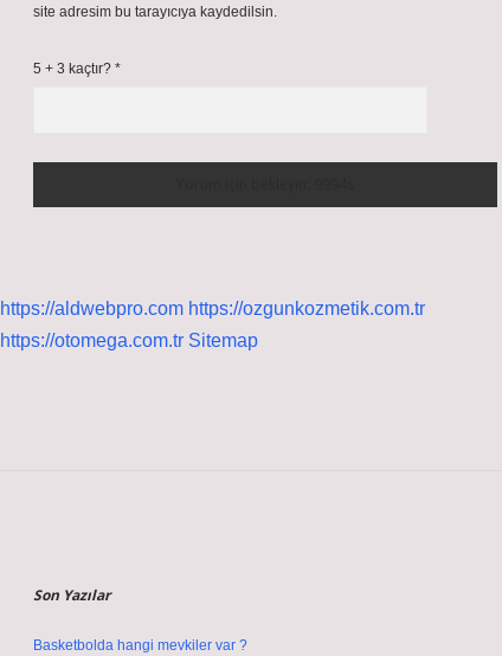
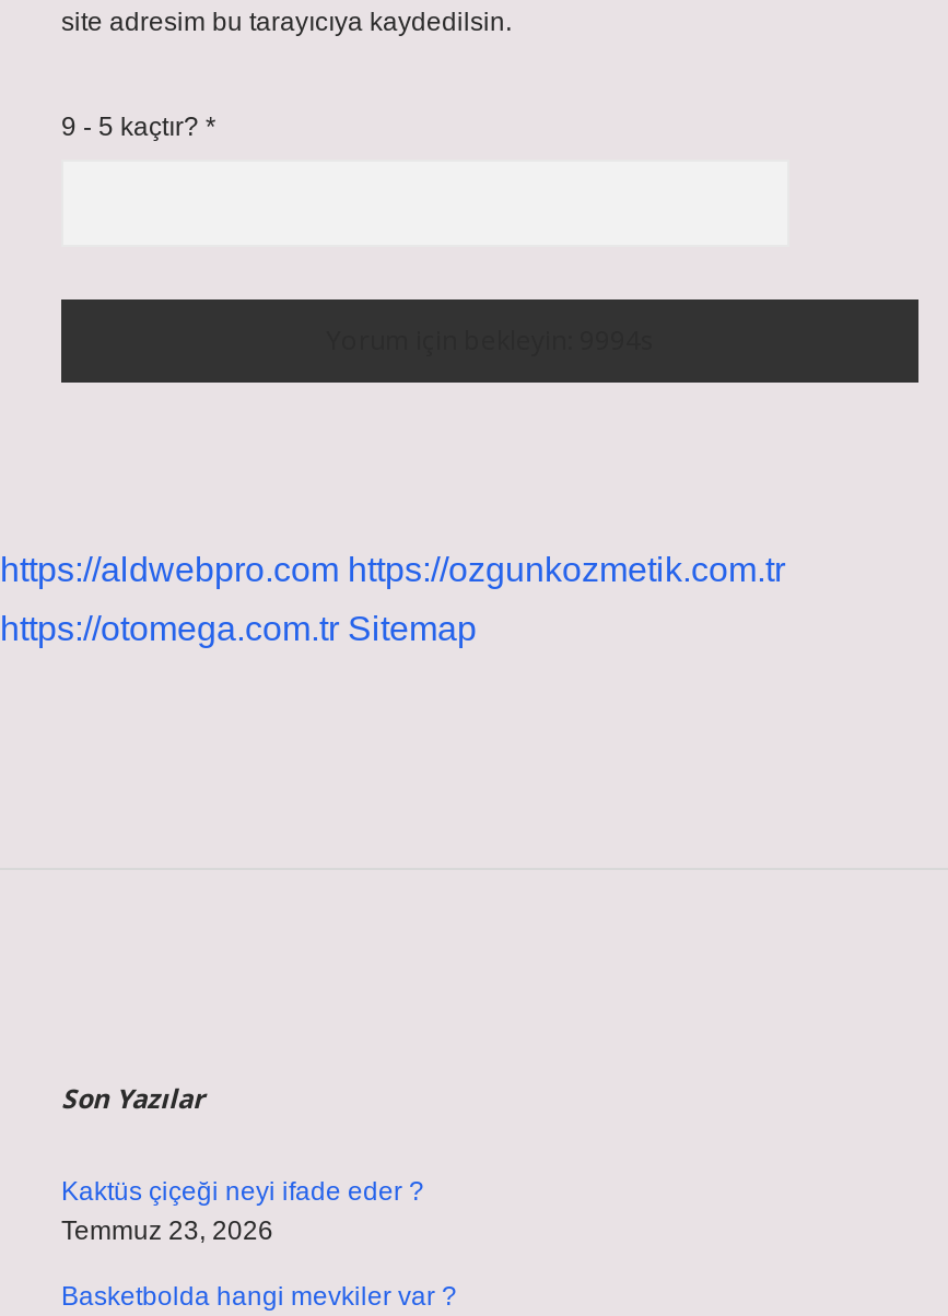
- 5 + 3 kaçtır? *
+ 9 - 5 kaçtır? *

+ Kaktüs çiçeği neyi ifade eder ?
+ Temmuz 23, 2026
